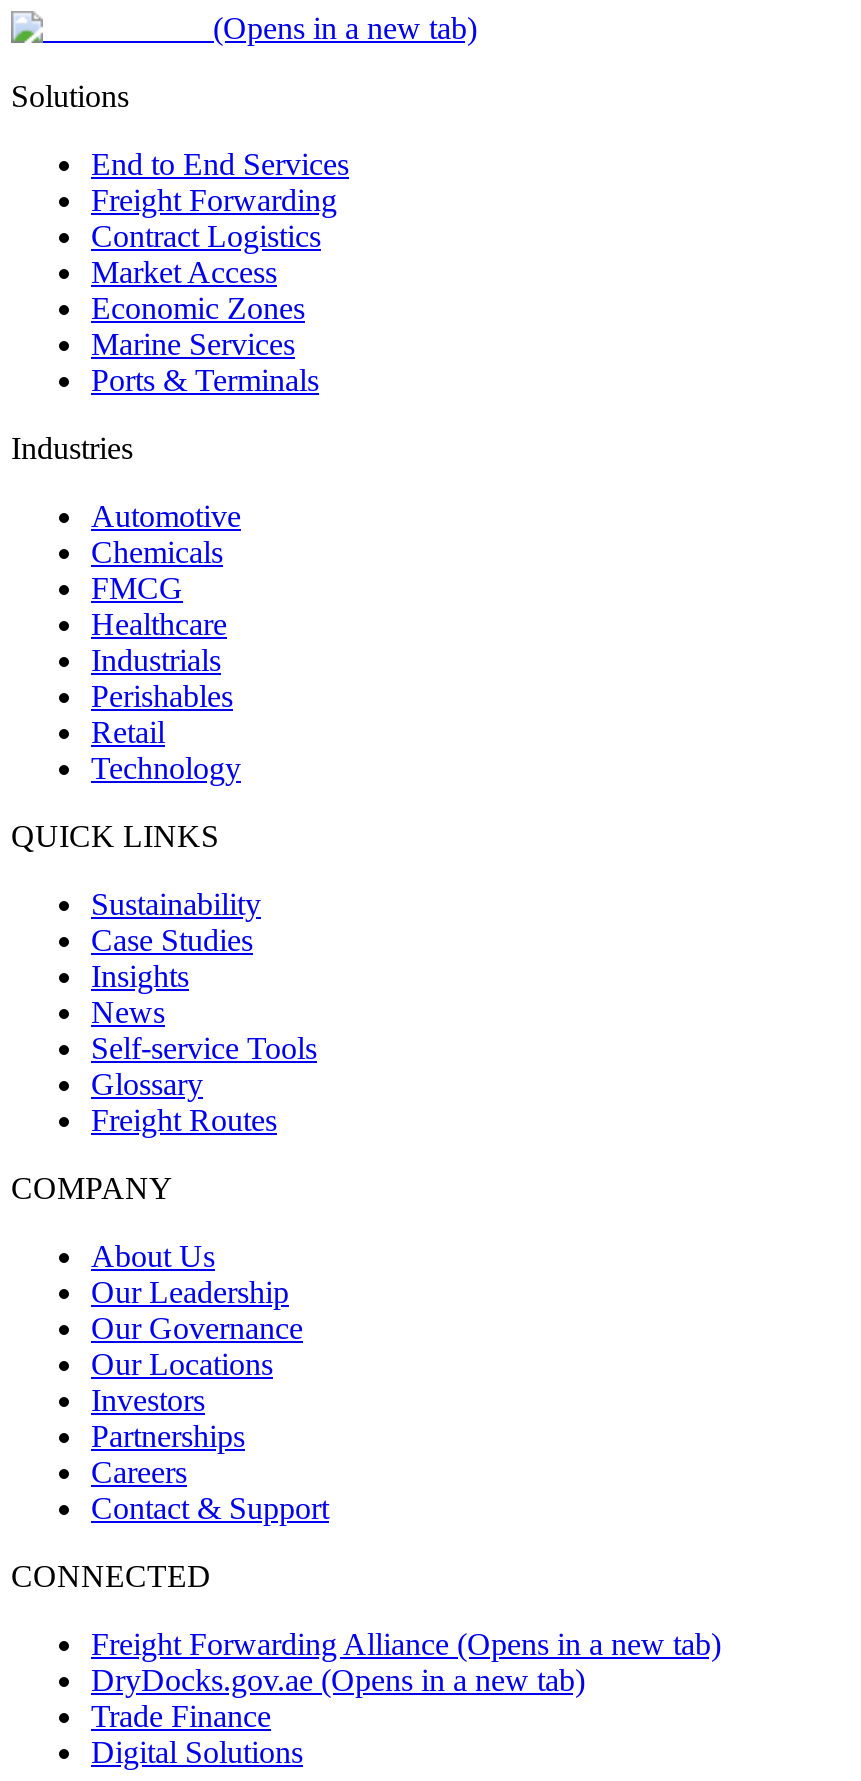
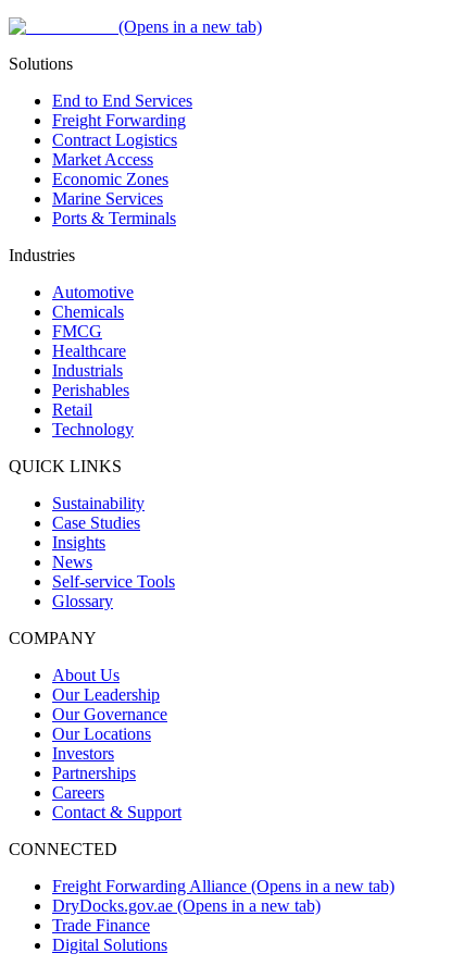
- Freight Routes
